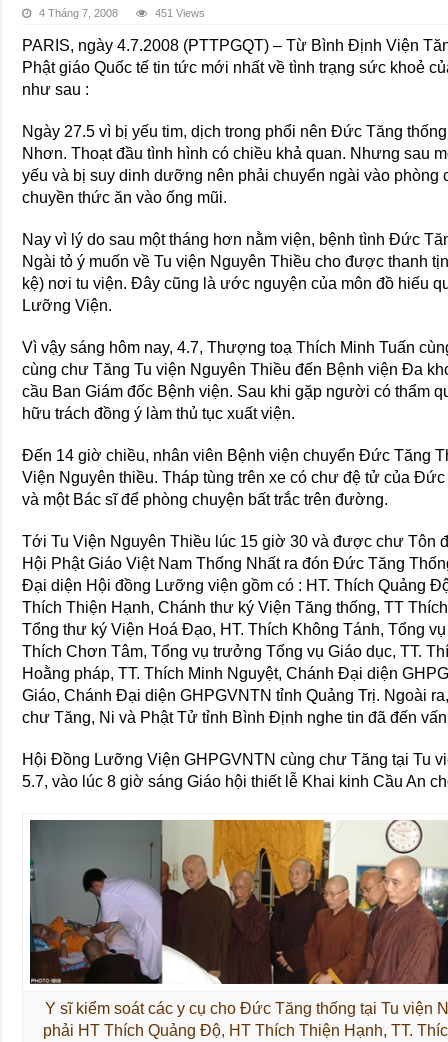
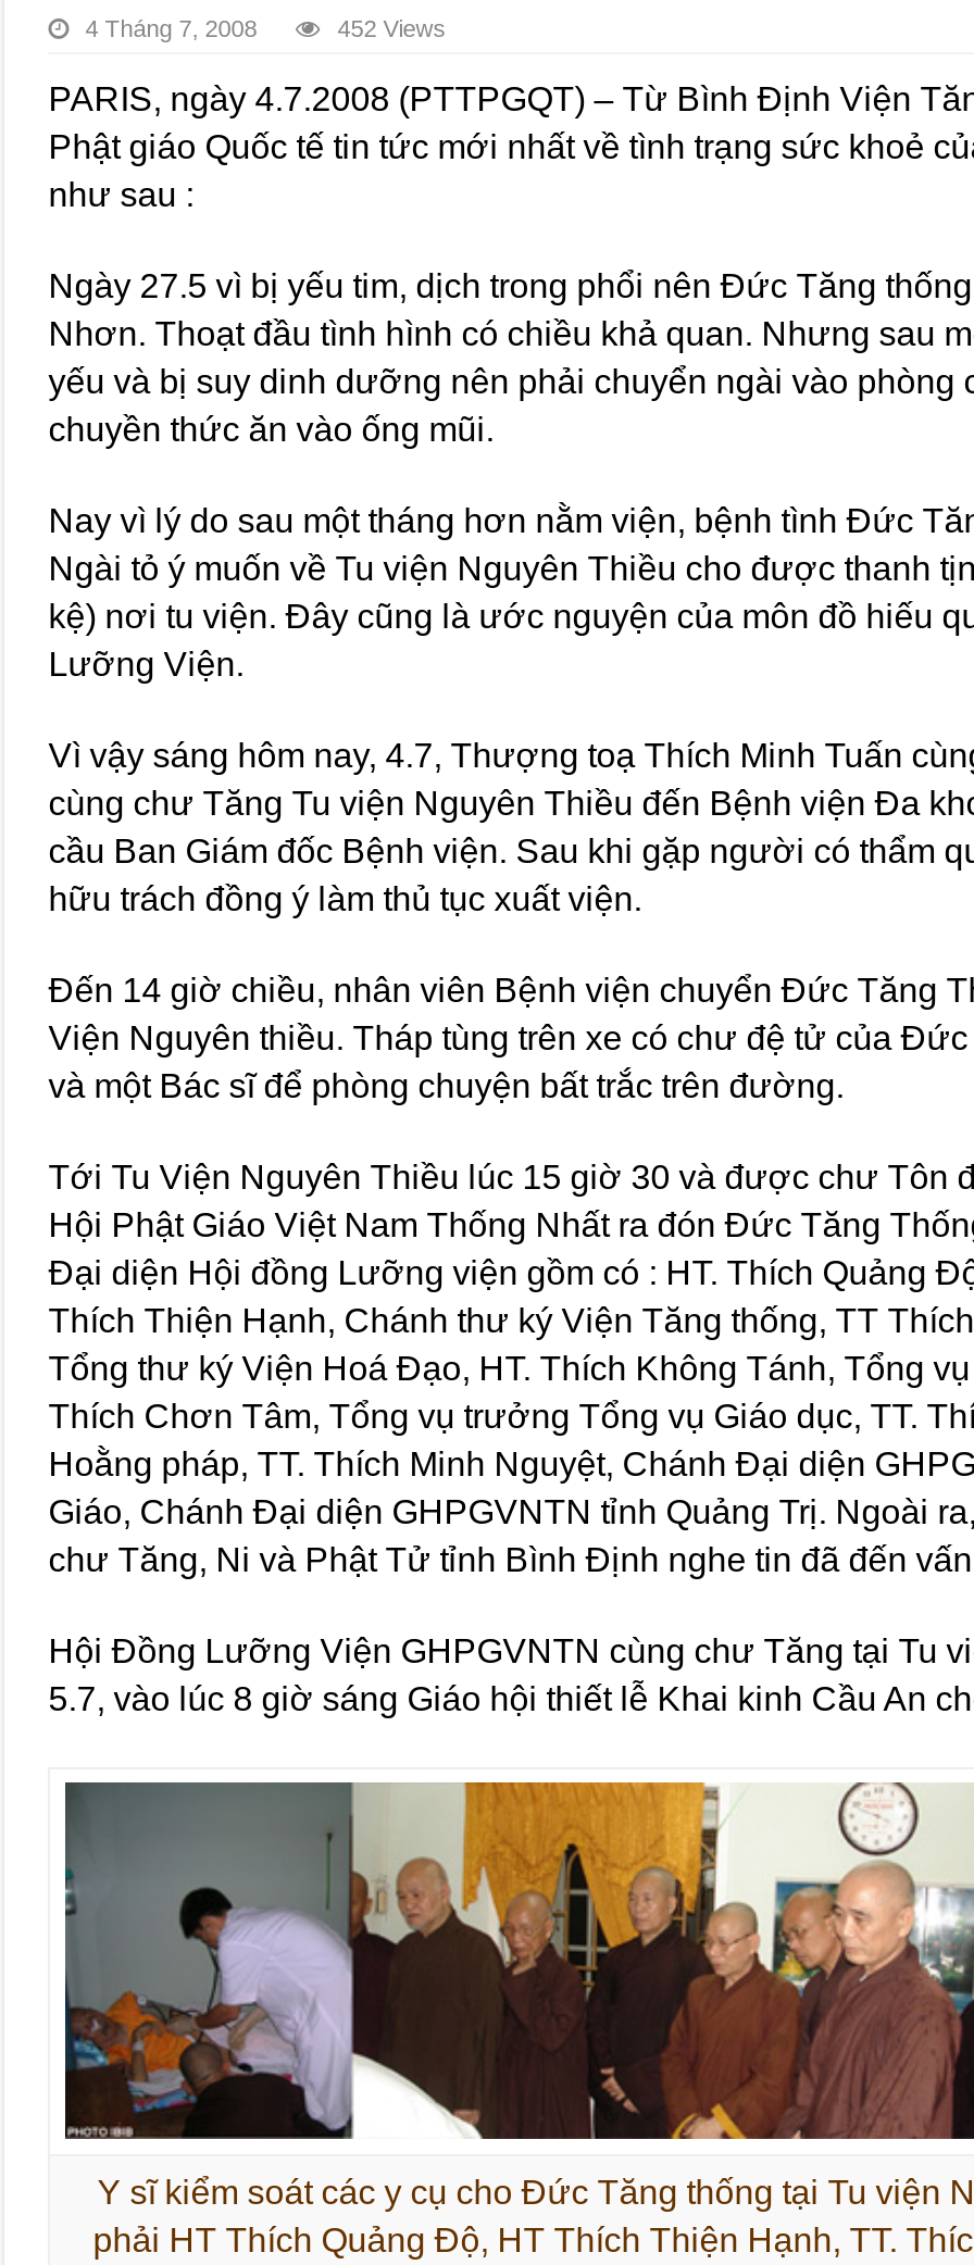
- 451 Views
+ 452 Views
